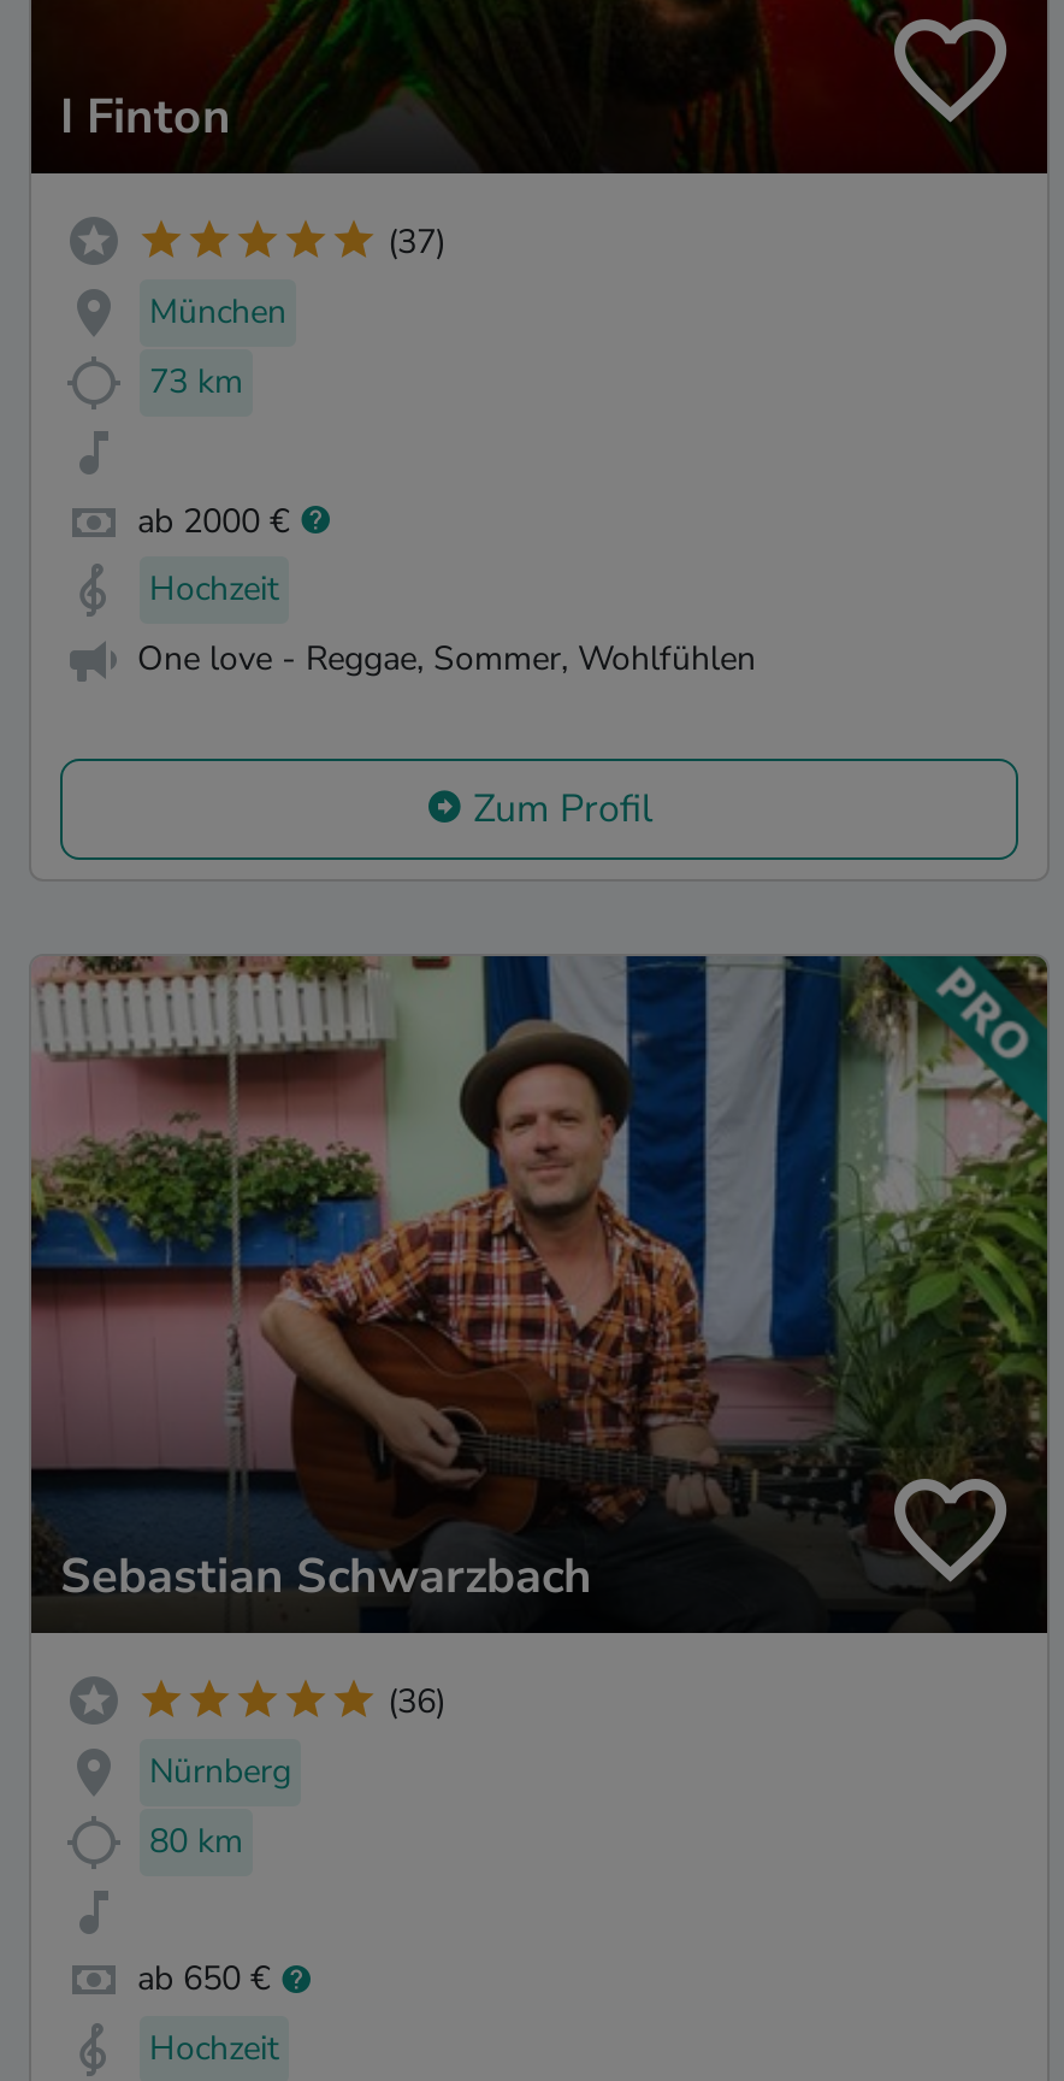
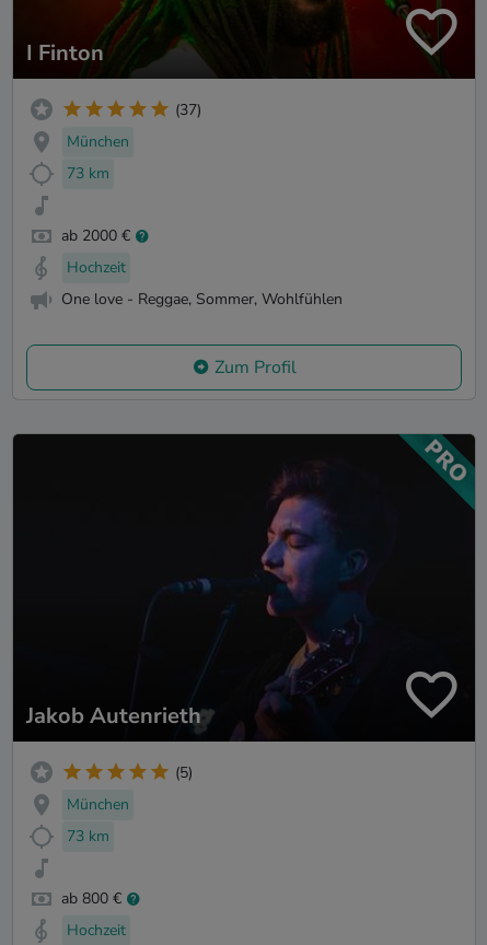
- [image]
- Sebastian Schwarzbach
+ [image]
+ Jakob Autenrieth

- (36)
+ (5)

- Nürnberg
+ München

- 80 km
+ 73 km

- ab 650 €
+ ab 800 €
